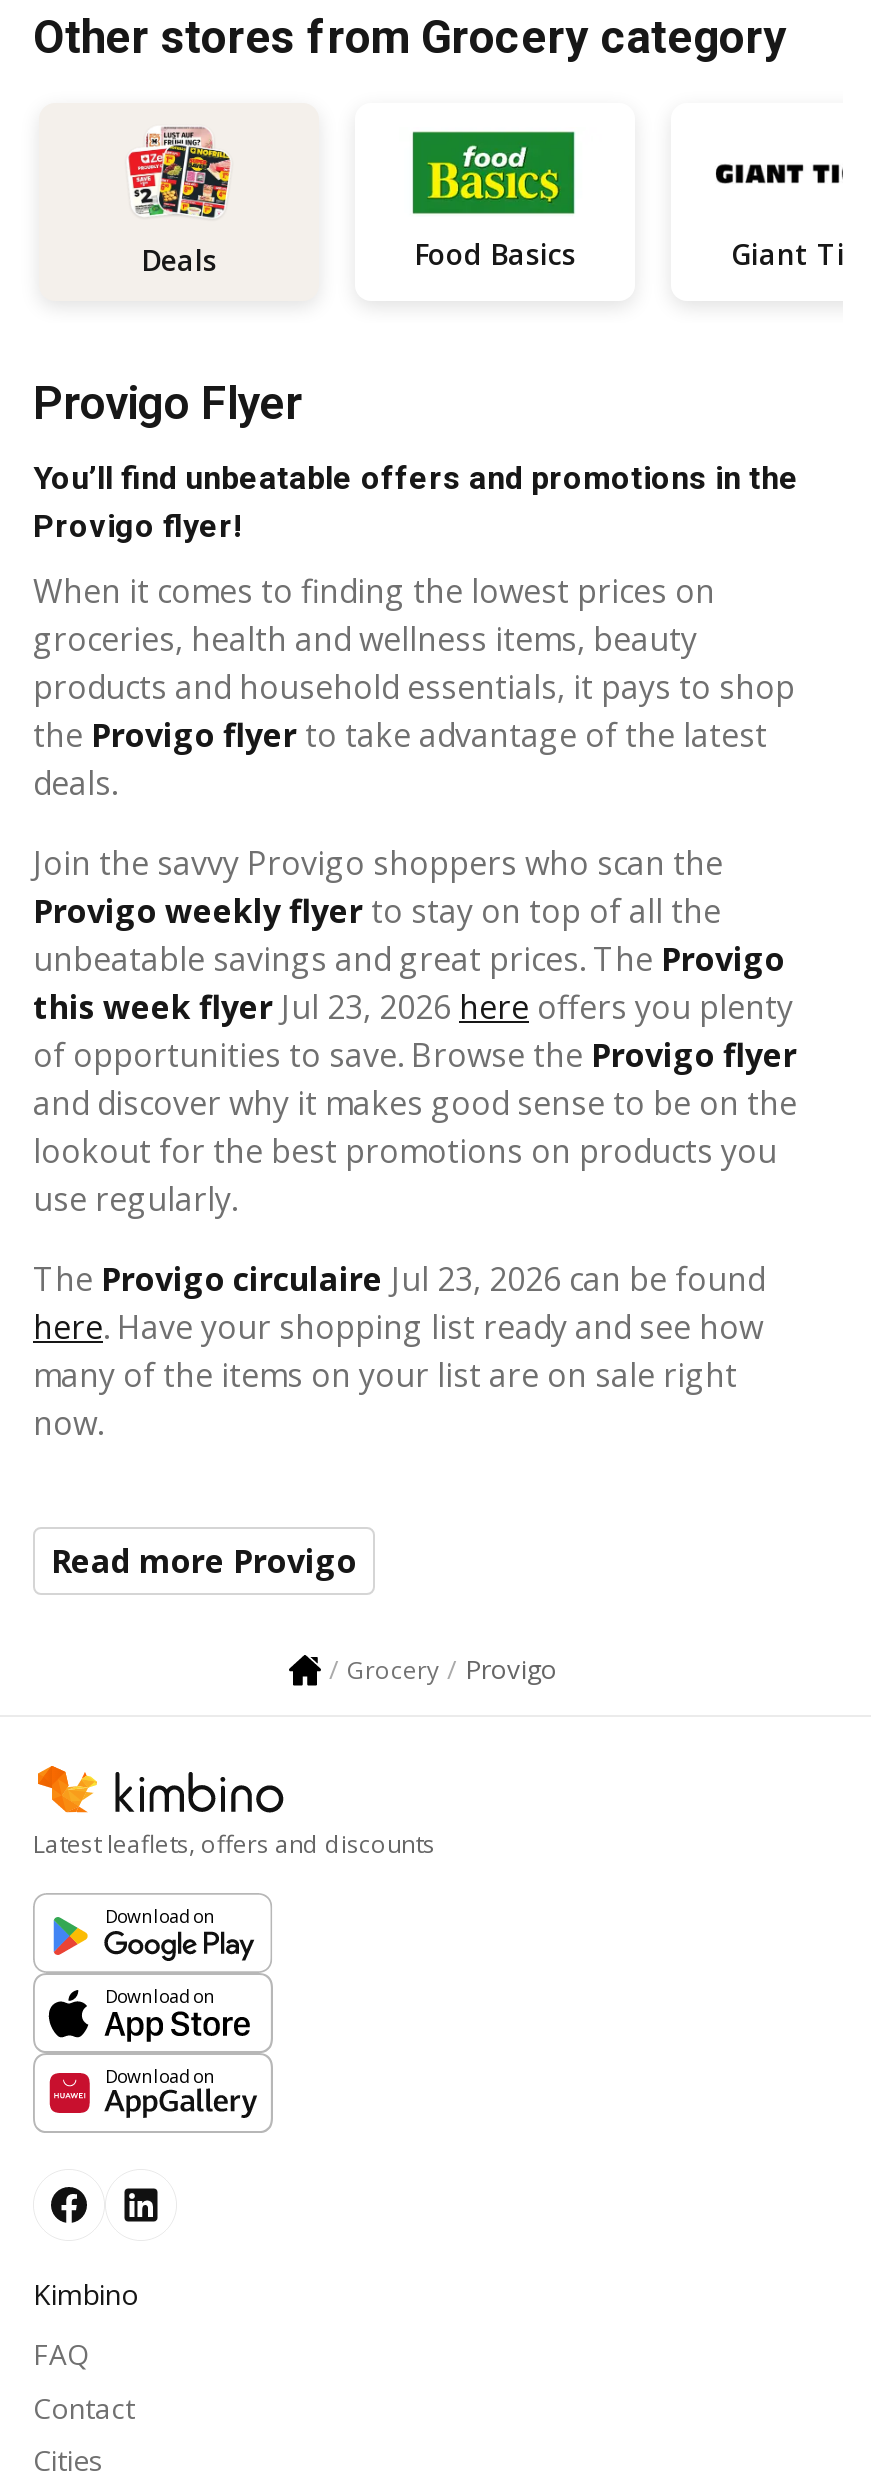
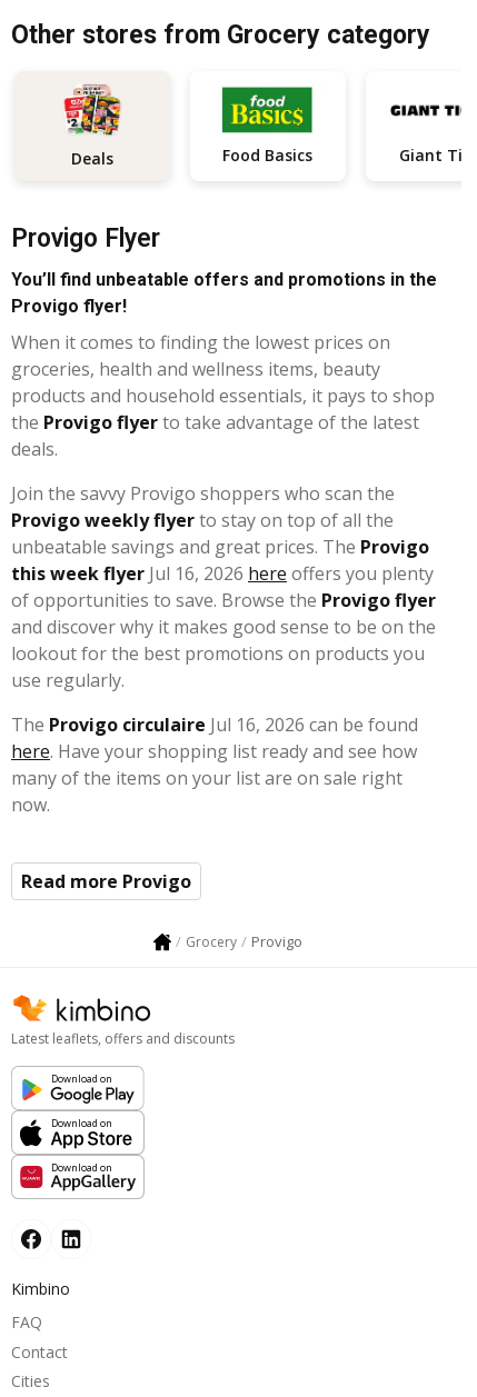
- this week flyer Jul 23, 2026 here offers you plenty
+ this week flyer Jul 16, 2026 here offers you plenty

- The Provigo circulaire Jul 23, 2026 can be found
+ The Provigo circulaire Jul 16, 2026 can be found
